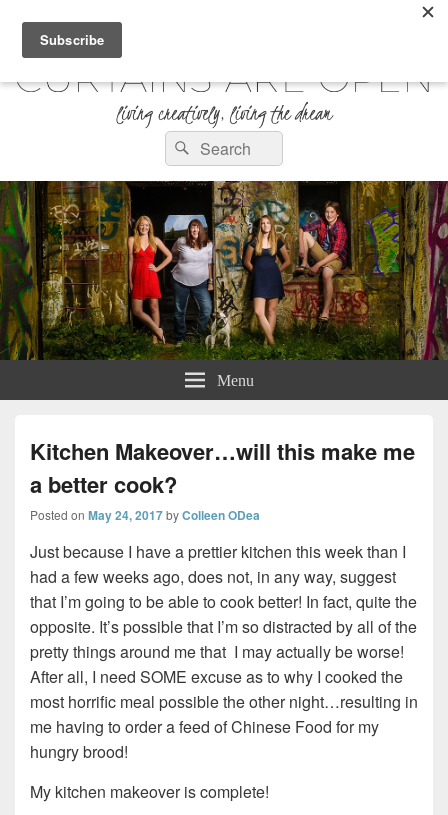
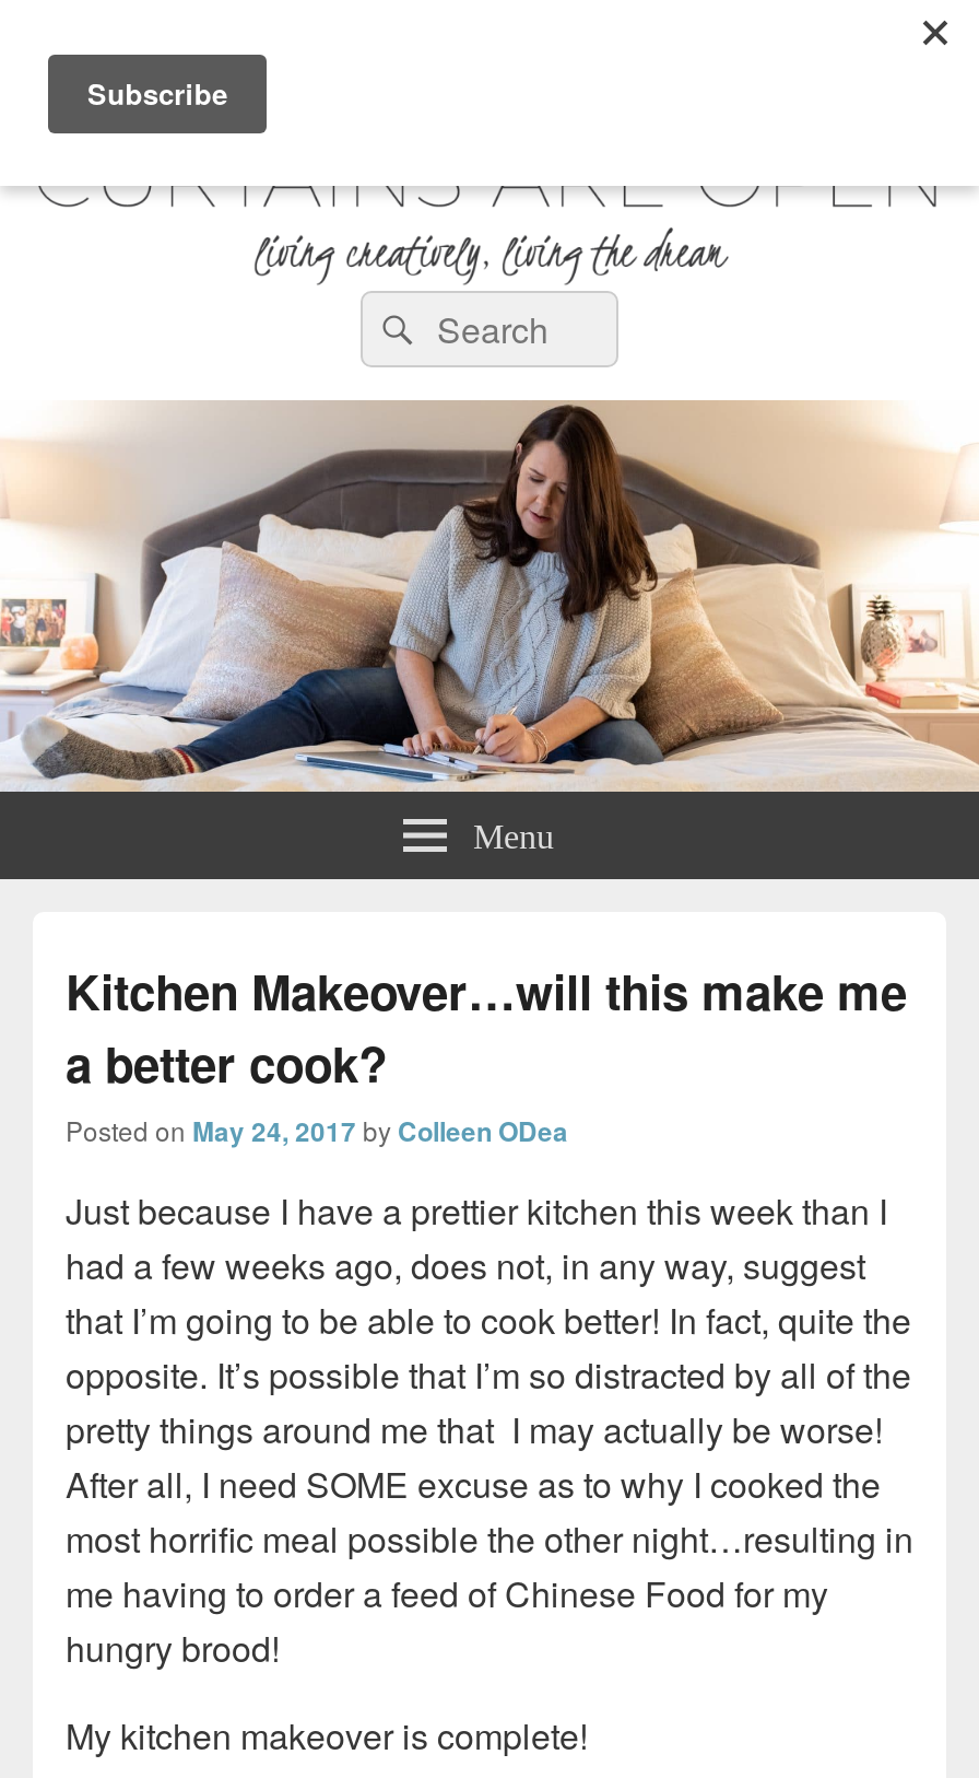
- [image]
+ [image]
